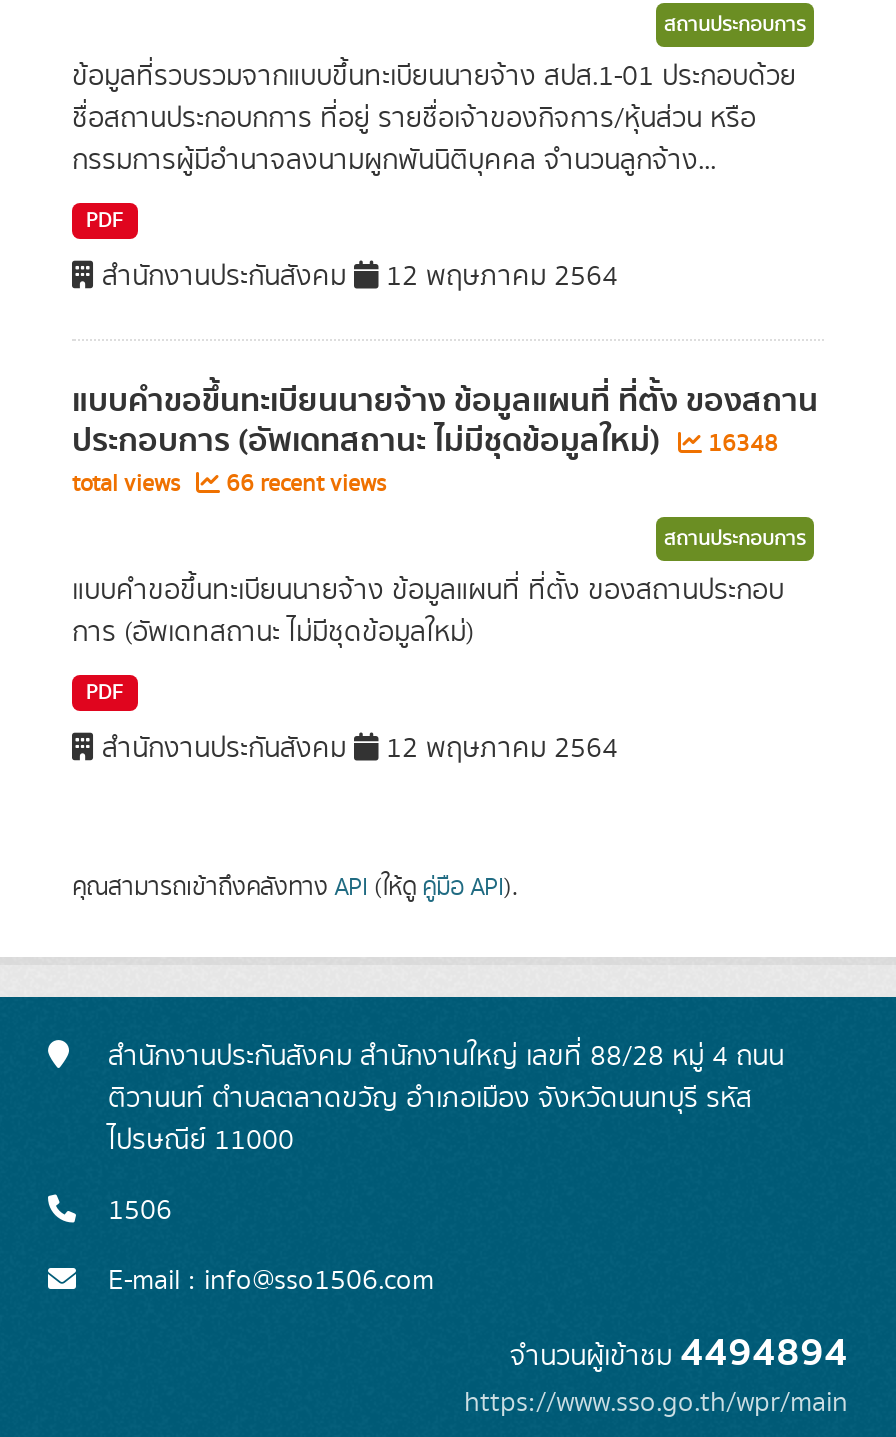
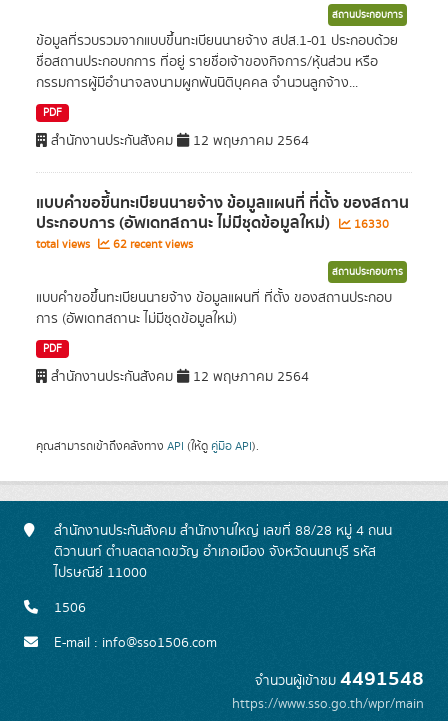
- ประกอบการ (อัพเดทสถานะ ไม่มีชุดข้อมูลใหม่) 16348
+ ประกอบการ (อัพเดทสถานะ ไม่มีชุดข้อมูลใหม่) 16330

- total views 66 recent views
+ total views 62 recent views

- จำนวนผู้เข้าชม4494894
+ จำนวนผู้เข้าชม4491548
